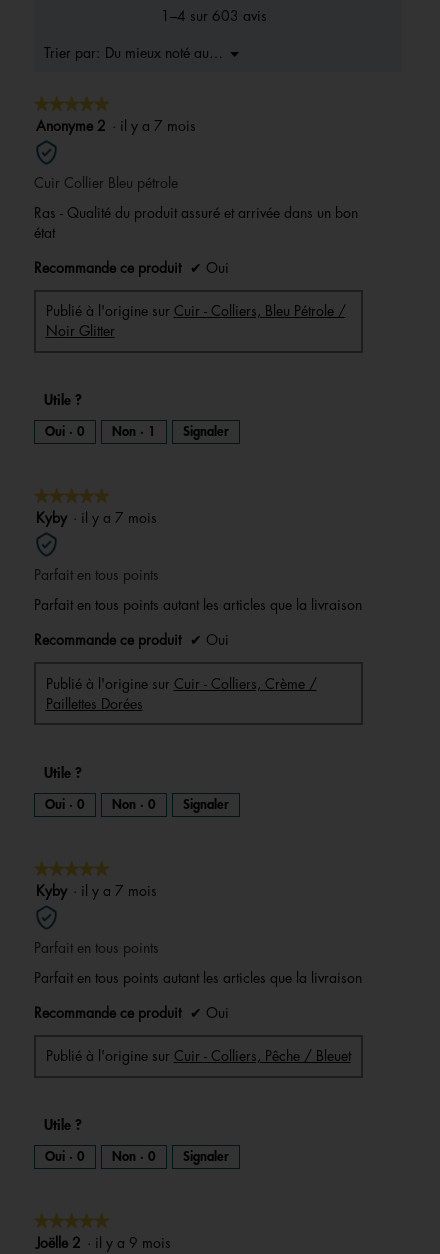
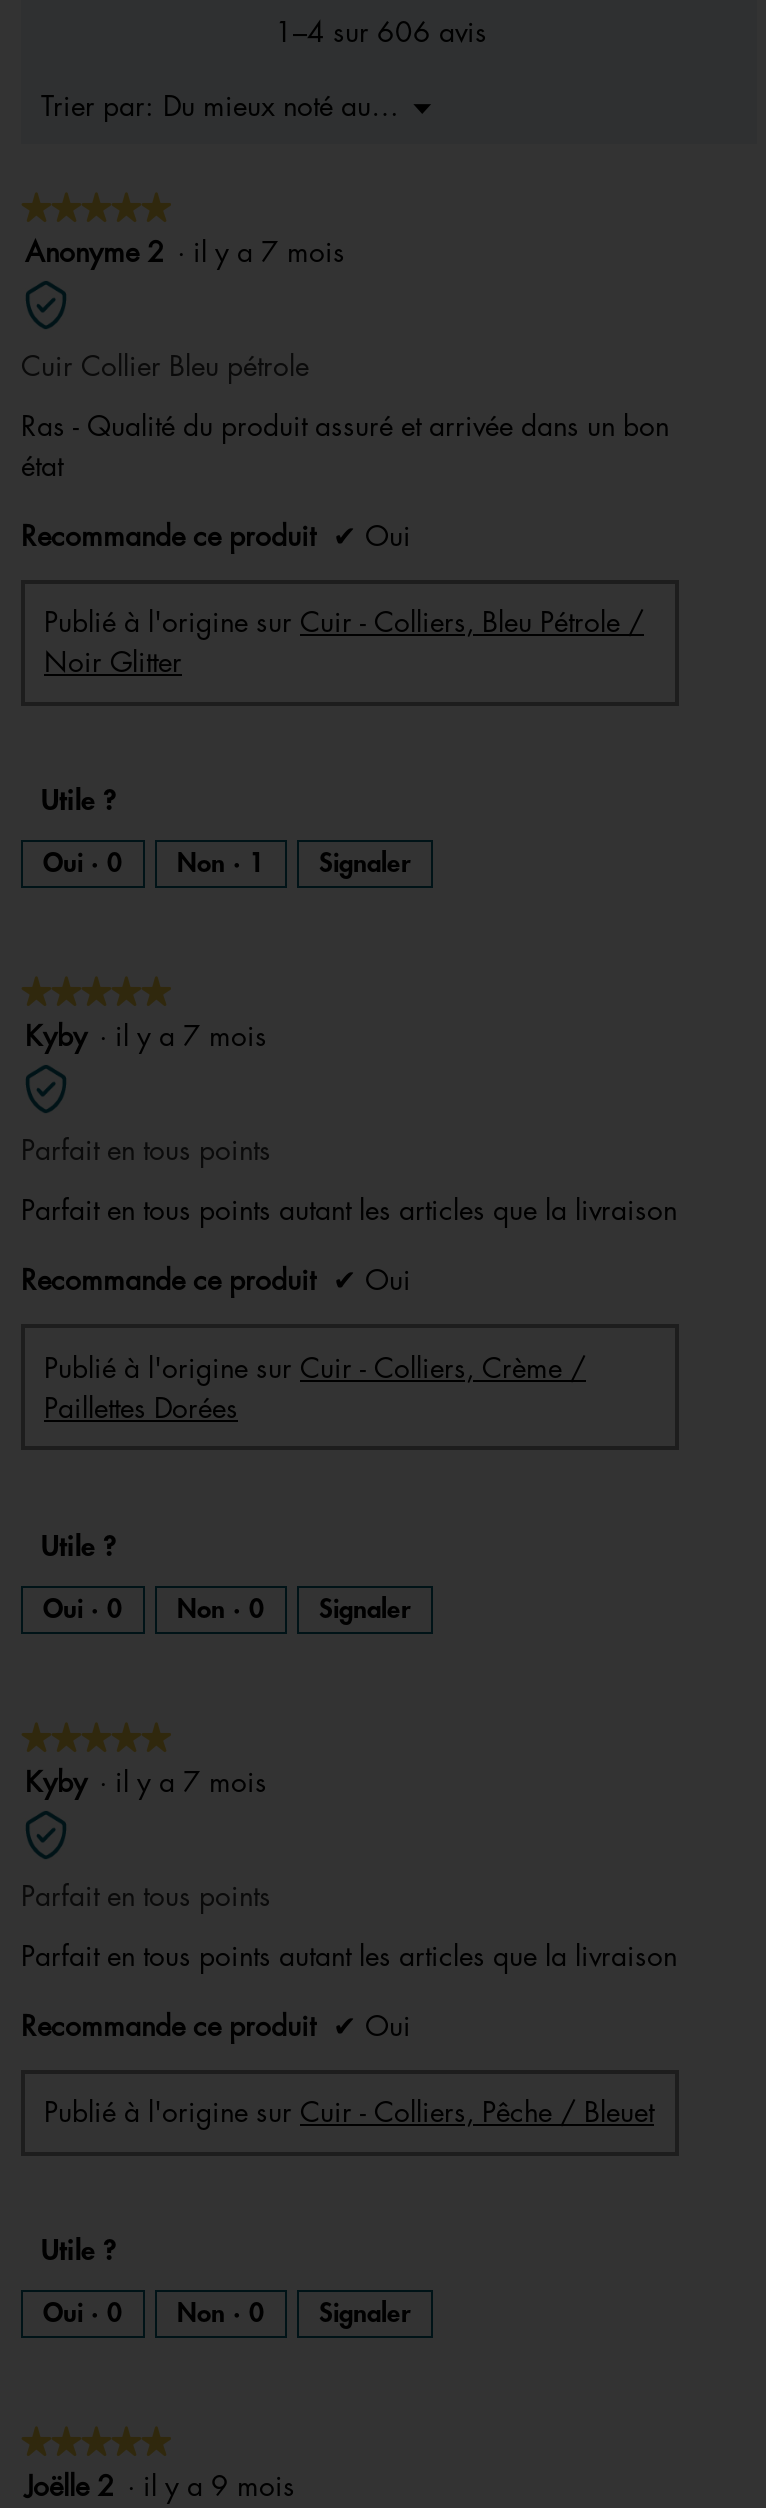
- 1–4 sur 603 avis
+ 1–4 sur 606 avis
